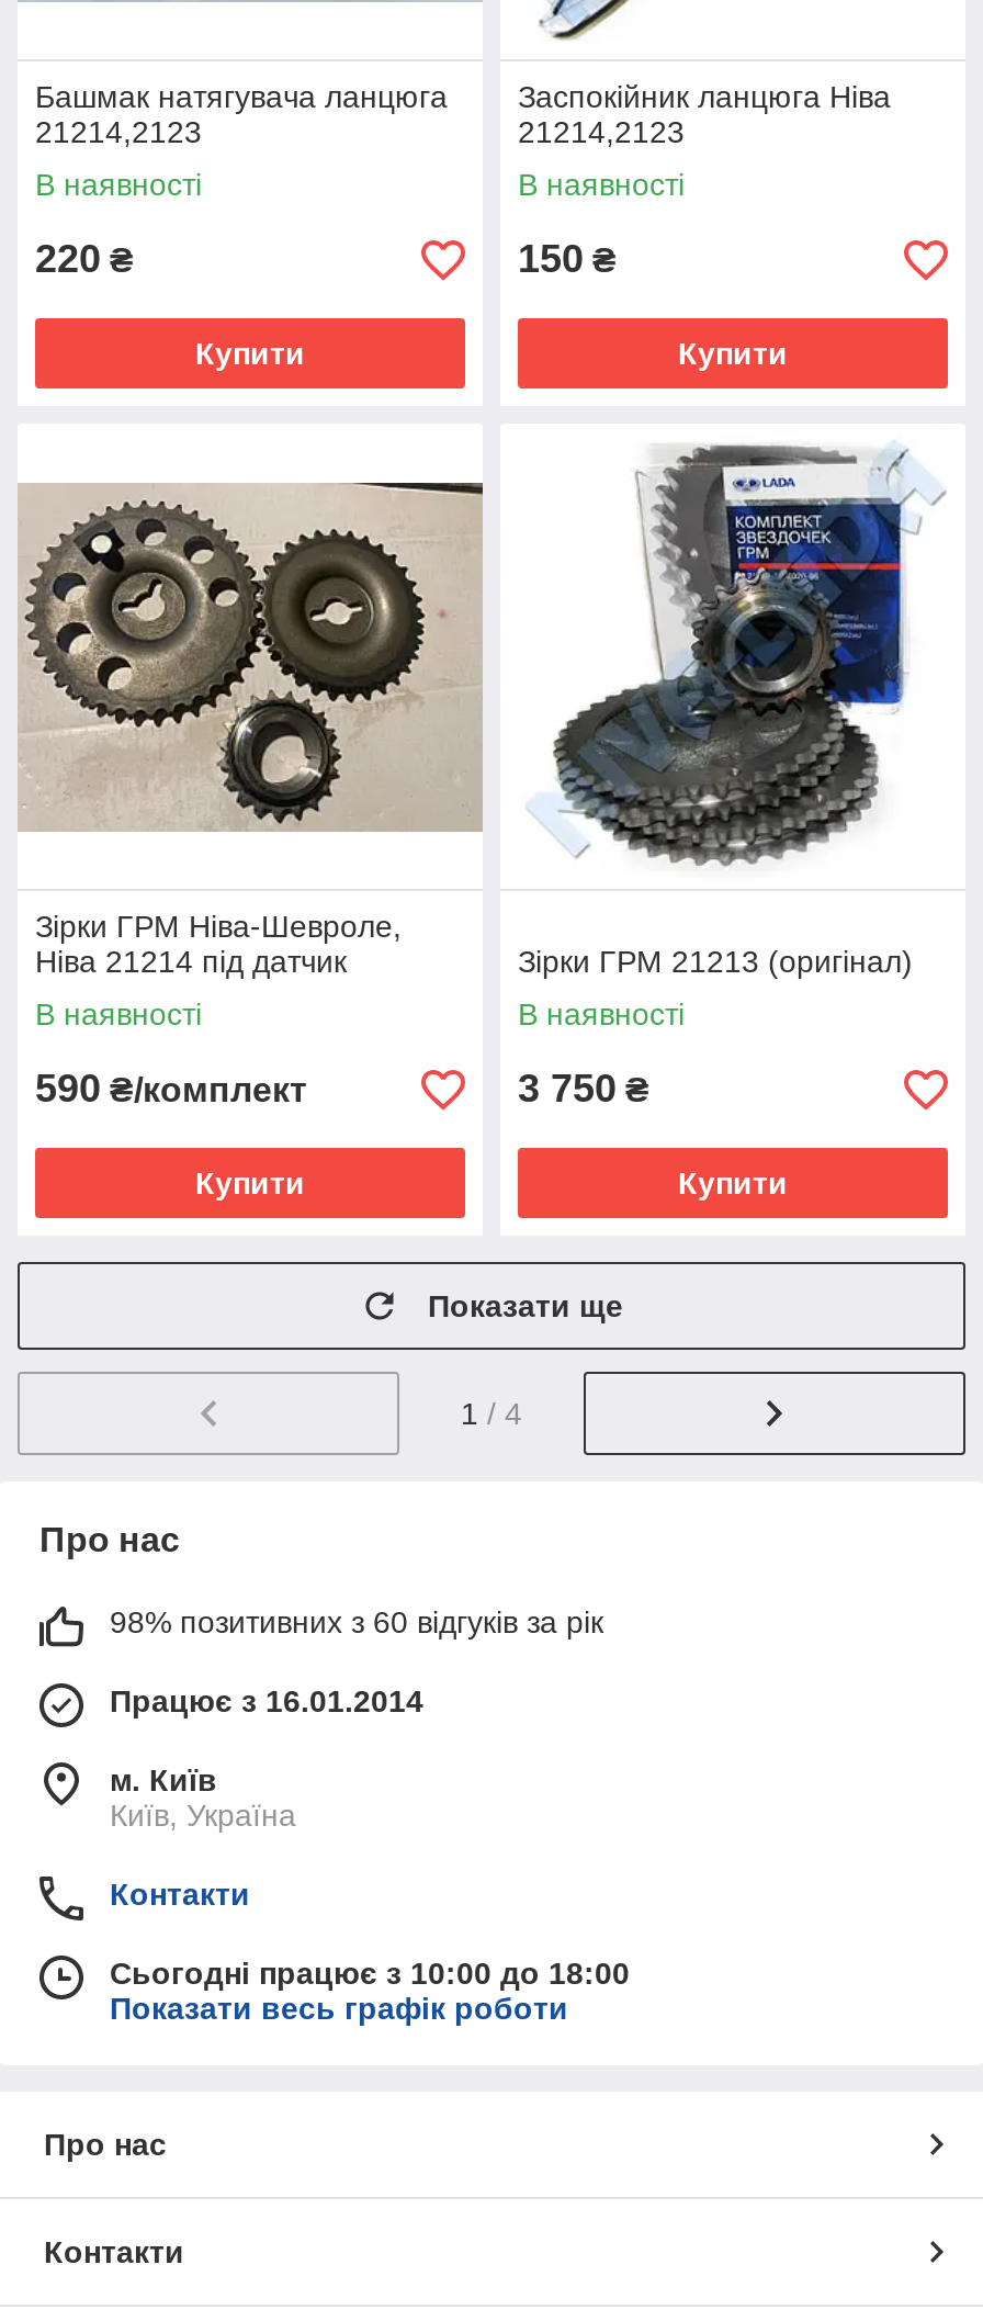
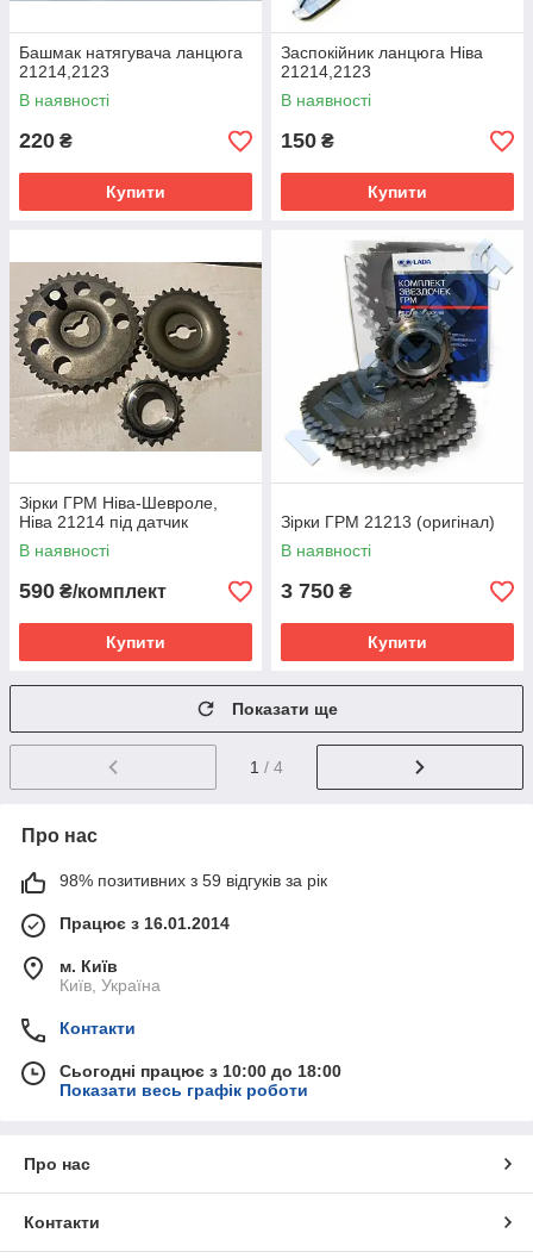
- 98% позитивних з 60 відгуків за рік
+ 98% позитивних з 59 відгуків за рік
